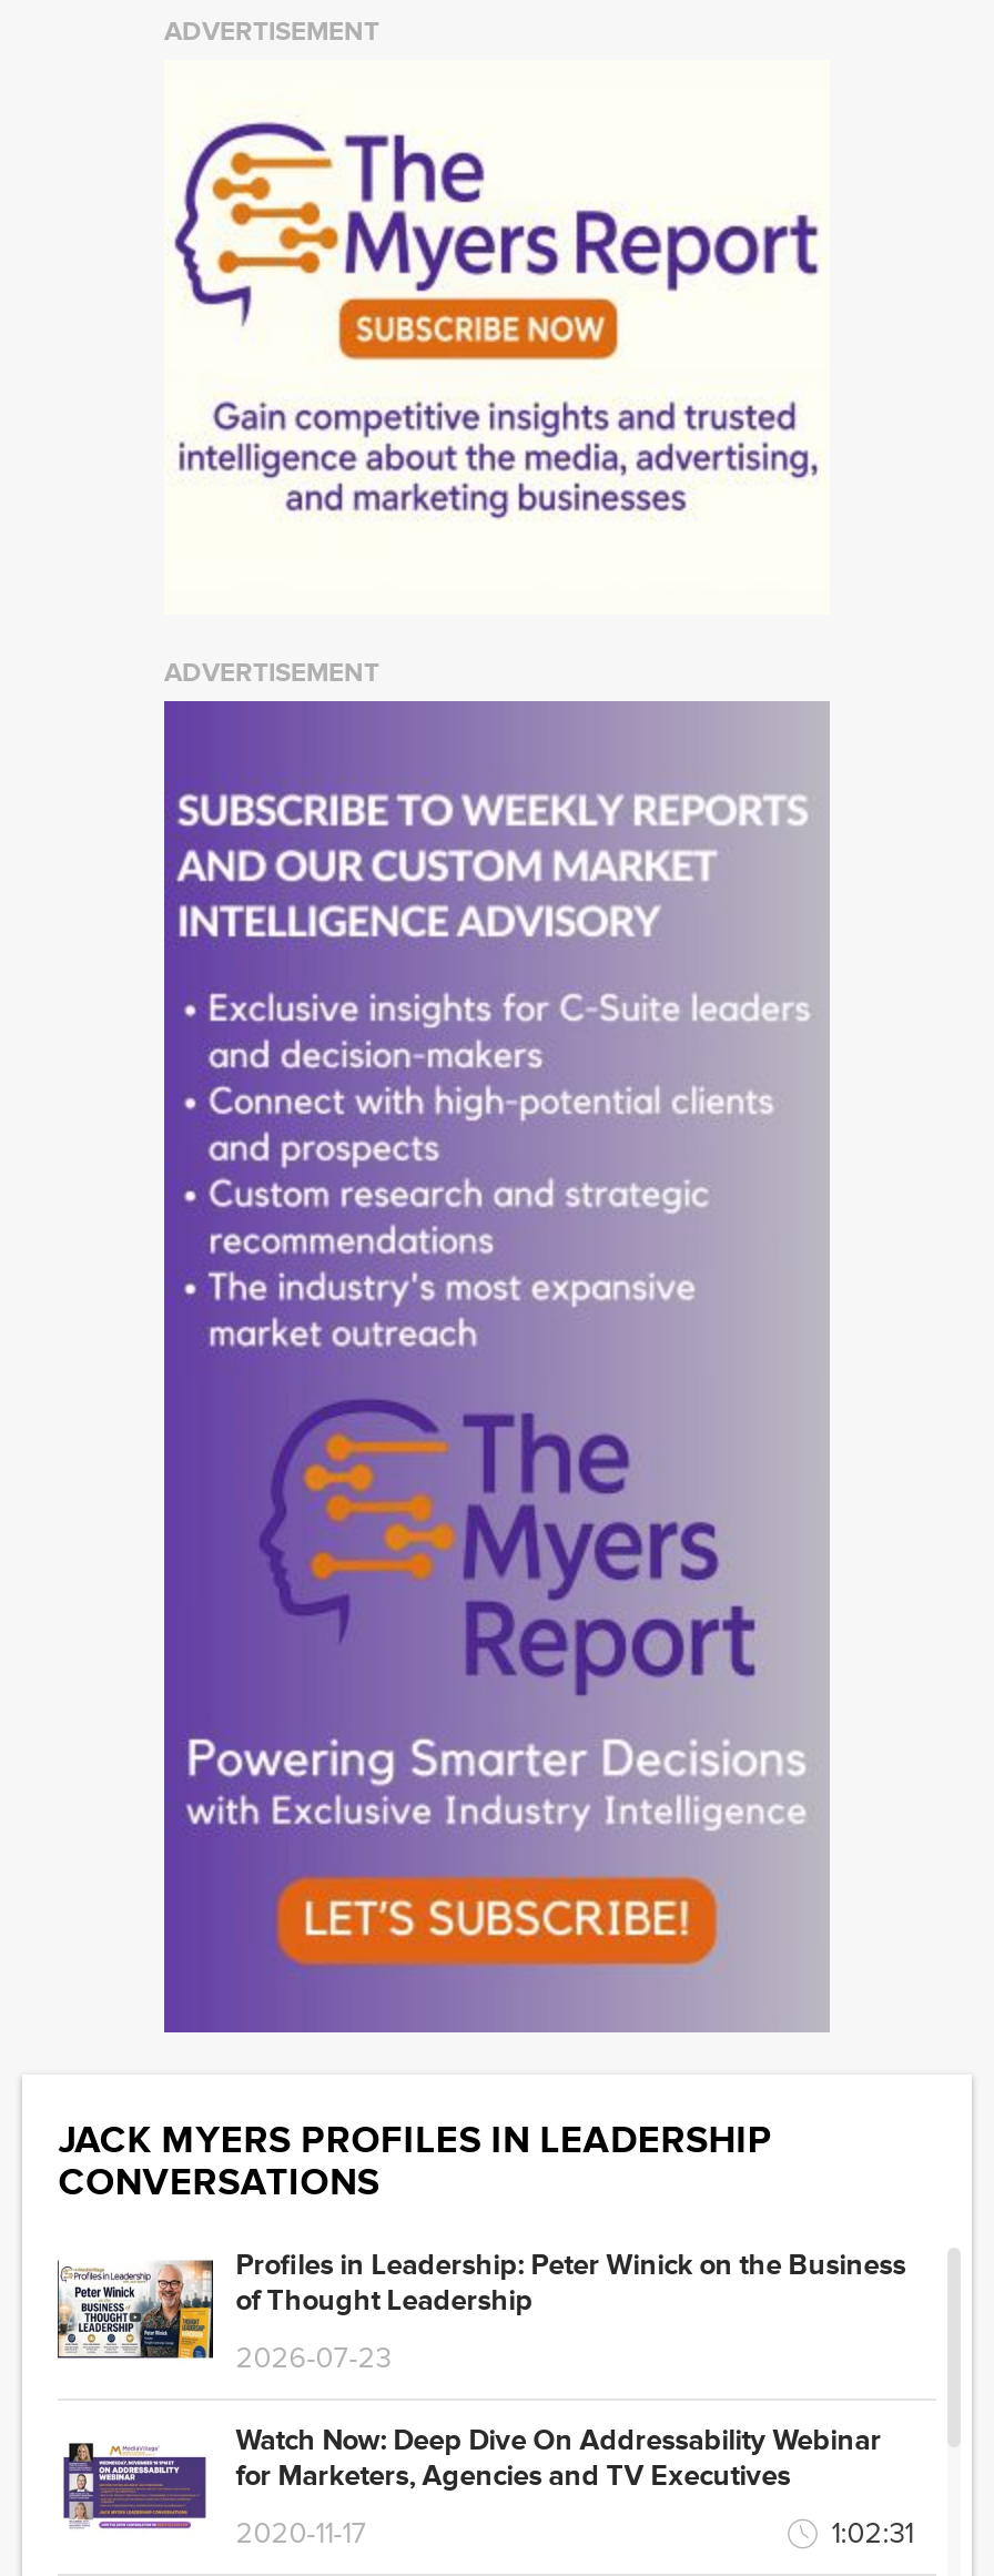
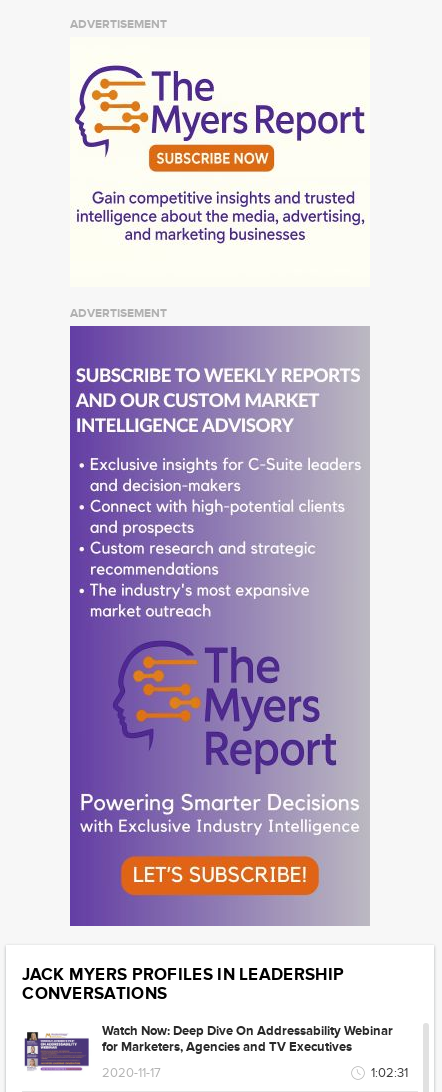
- [image]
- Profiles in Leadership: Peter Winick on the Business
- of Thought Leadership
- 2026-07-23
